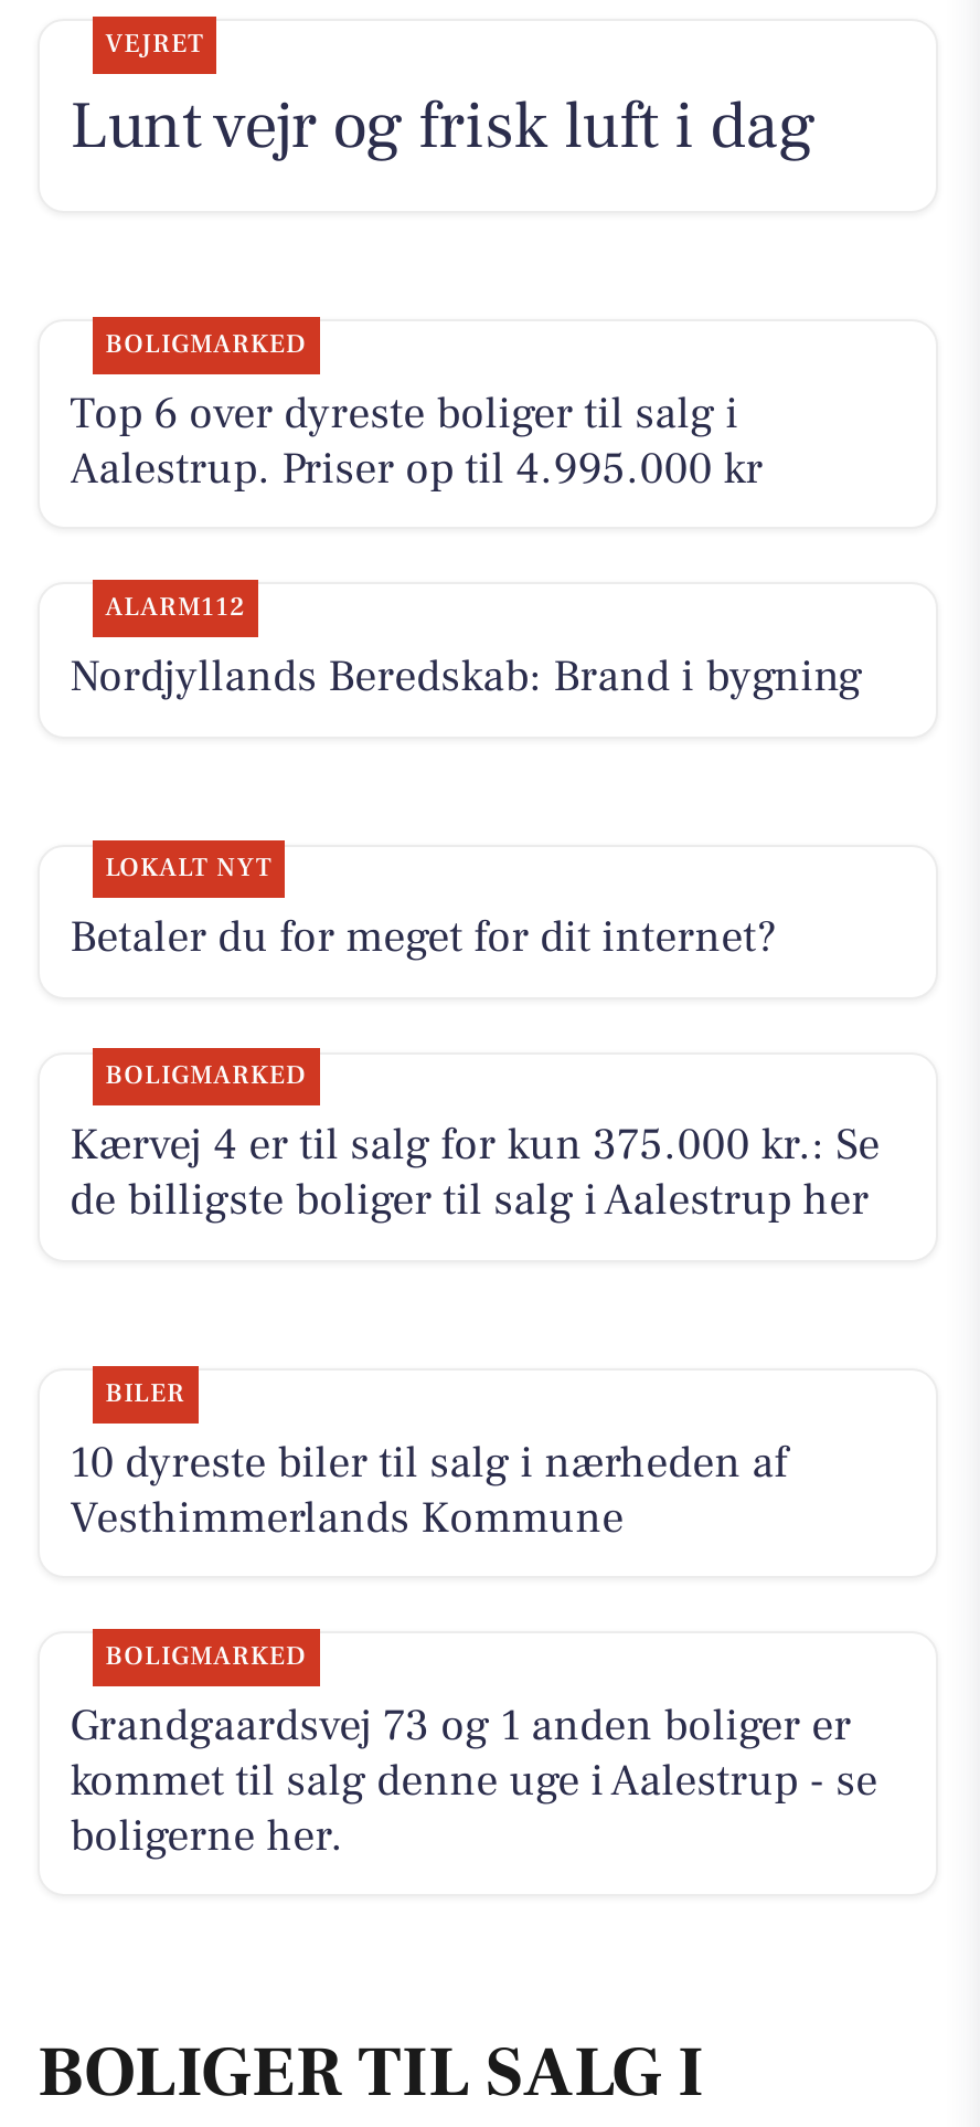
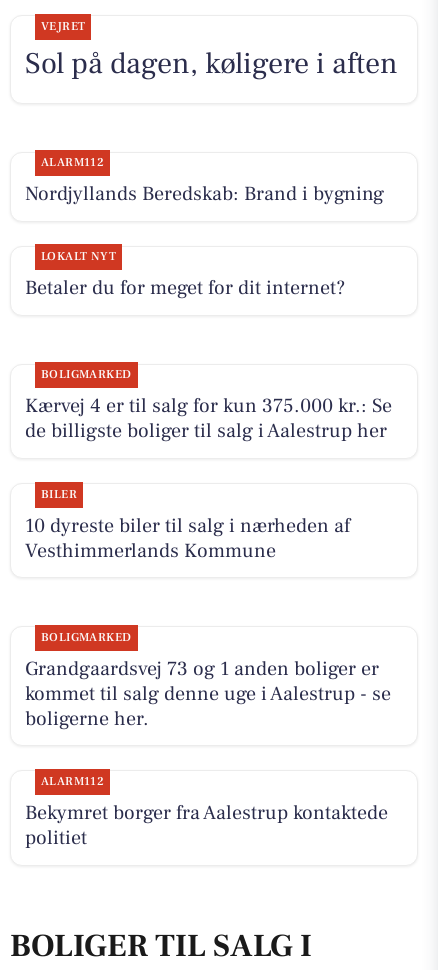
- Lunt vejr og frisk luft i dag
- BOLIGMARKED
- Top 6 over dyreste boliger til salg i
- Aalestrup. Priser op til 4.995.000 kr
+ Sol på dagen, køligere i aften

moved up: ALARM112 | Nordjyllands Beredskab: Brand i bygning

moved up: LOKALT NYT | Betaler du for meget for dit internet?

moved up: BOLIGMARKED | Kærvej 4 er til salg for kun 375.000 kr.: Se | de billigste boliger til salg i Aalestrup her

moved up: BILER | 10 dyreste biler til salg i nærheden af | Vesthimmerlands Kommune

moved up: BOLIGMARKED | Grandgaardsvej 73 og 1 anden boliger er | kommet til salg denne uge i Aalestrup - se | boligerne her.

+ ALARM112
+ Bekymret borger fra Aalestrup kontaktede
+ politiet
